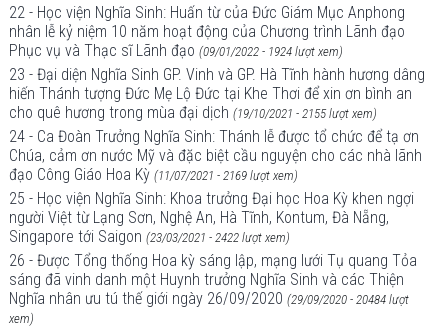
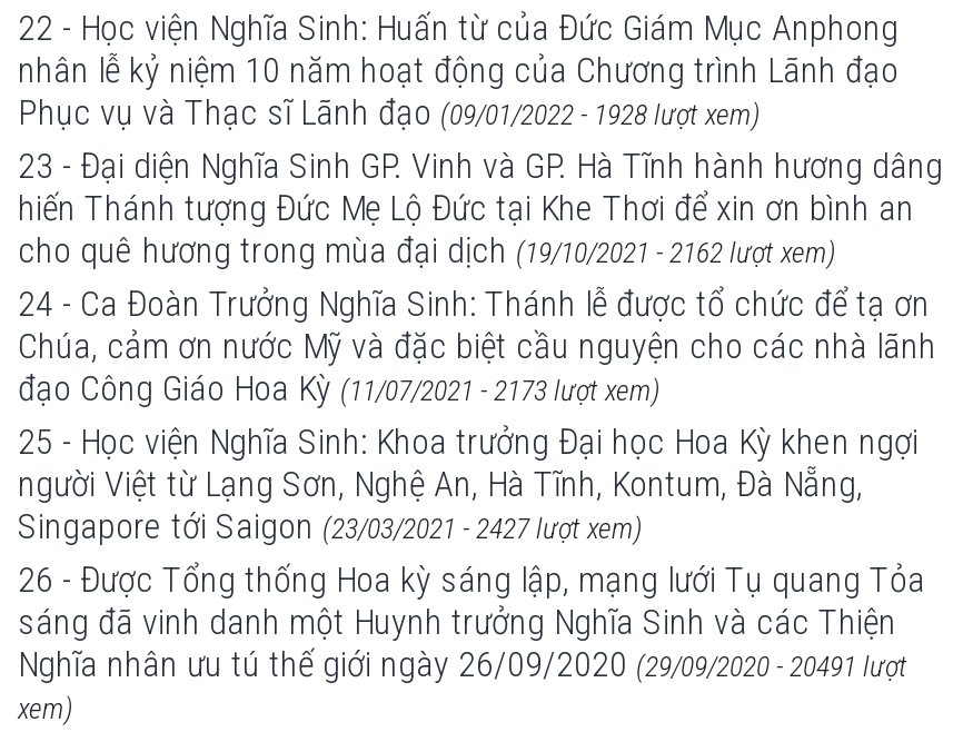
- Phục vụ và Thạc sĩ Lãnh đạo (09/01/2022 - 1924 lượt xem)
+ Phục vụ và Thạc sĩ Lãnh đạo (09/01/2022 - 1928 lượt xem)

- cho quê hương trong mùa đại dịch (19/10/2021 - 2155 lượt xem)
+ cho quê hương trong mùa đại dịch (19/10/2021 - 2162 lượt xem)

- đạo Công Giáo Hoa Kỳ (11/07/2021 - 2169 lượt xem)
+ đạo Công Giáo Hoa Kỳ (11/07/2021 - 2173 lượt xem)

- Singapore tới Saigon (23/03/2021 - 2422 lượt xem)
+ Singapore tới Saigon (23/03/2021 - 2427 lượt xem)

- Nghĩa nhân ưu tú thế giới ngày 26/09/2020 (29/09/2020 - 20484 lượt
+ Nghĩa nhân ưu tú thế giới ngày 26/09/2020 (29/09/2020 - 20491 lượt
